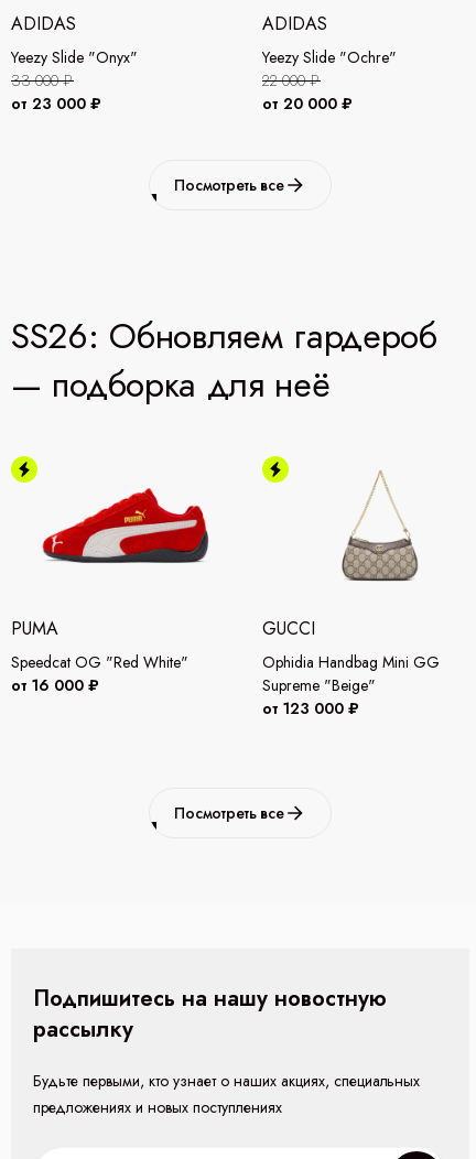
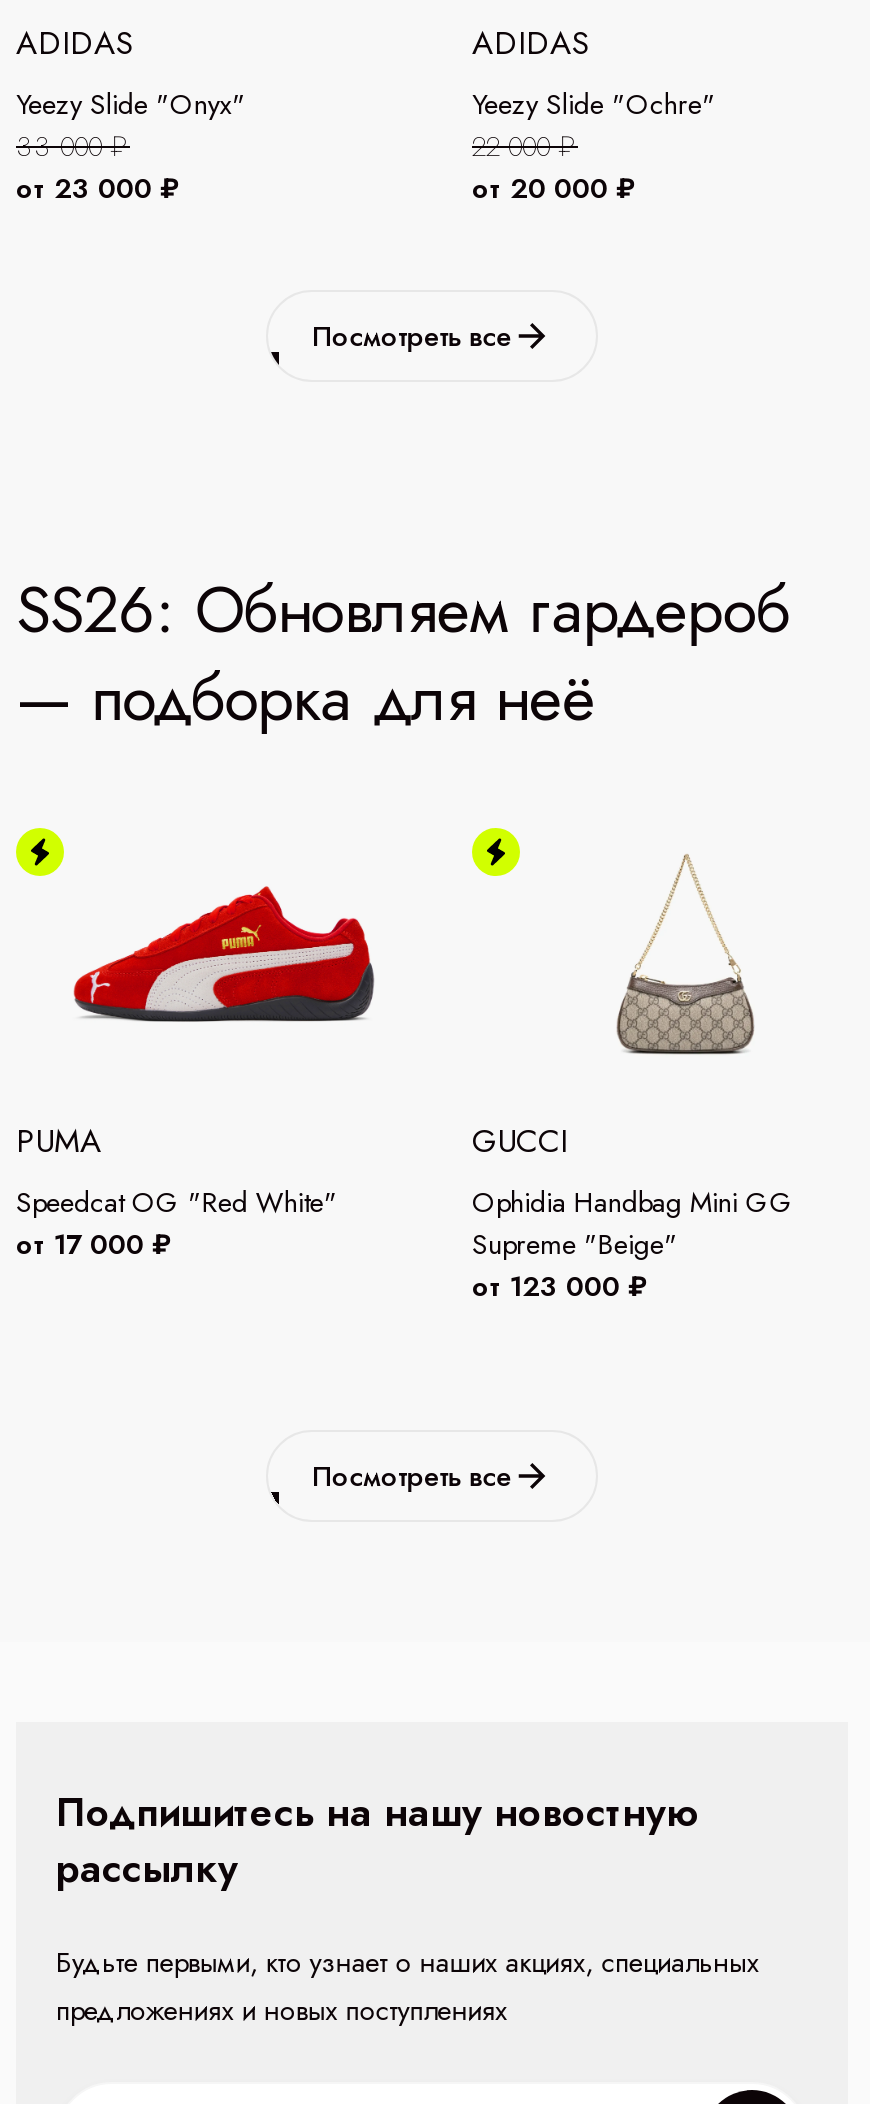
- от 16 000 ₽
+ от 17 000 ₽
